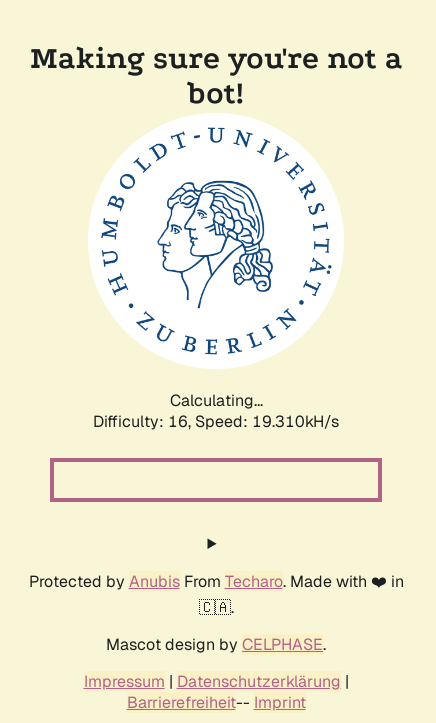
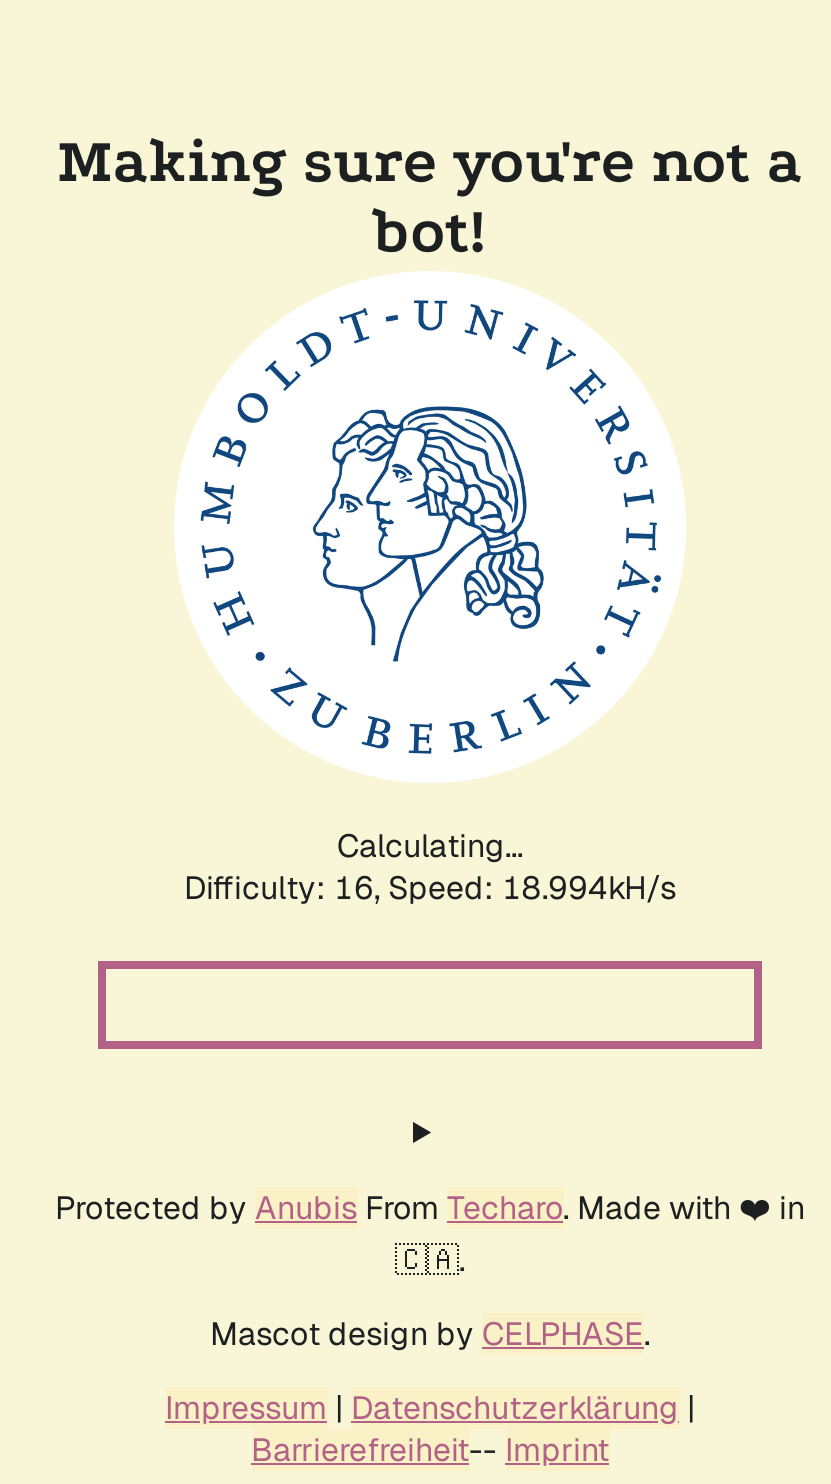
- Difficulty: 16, Speed: 19.310kH/s
+ Difficulty: 16, Speed: 18.994kH/s
